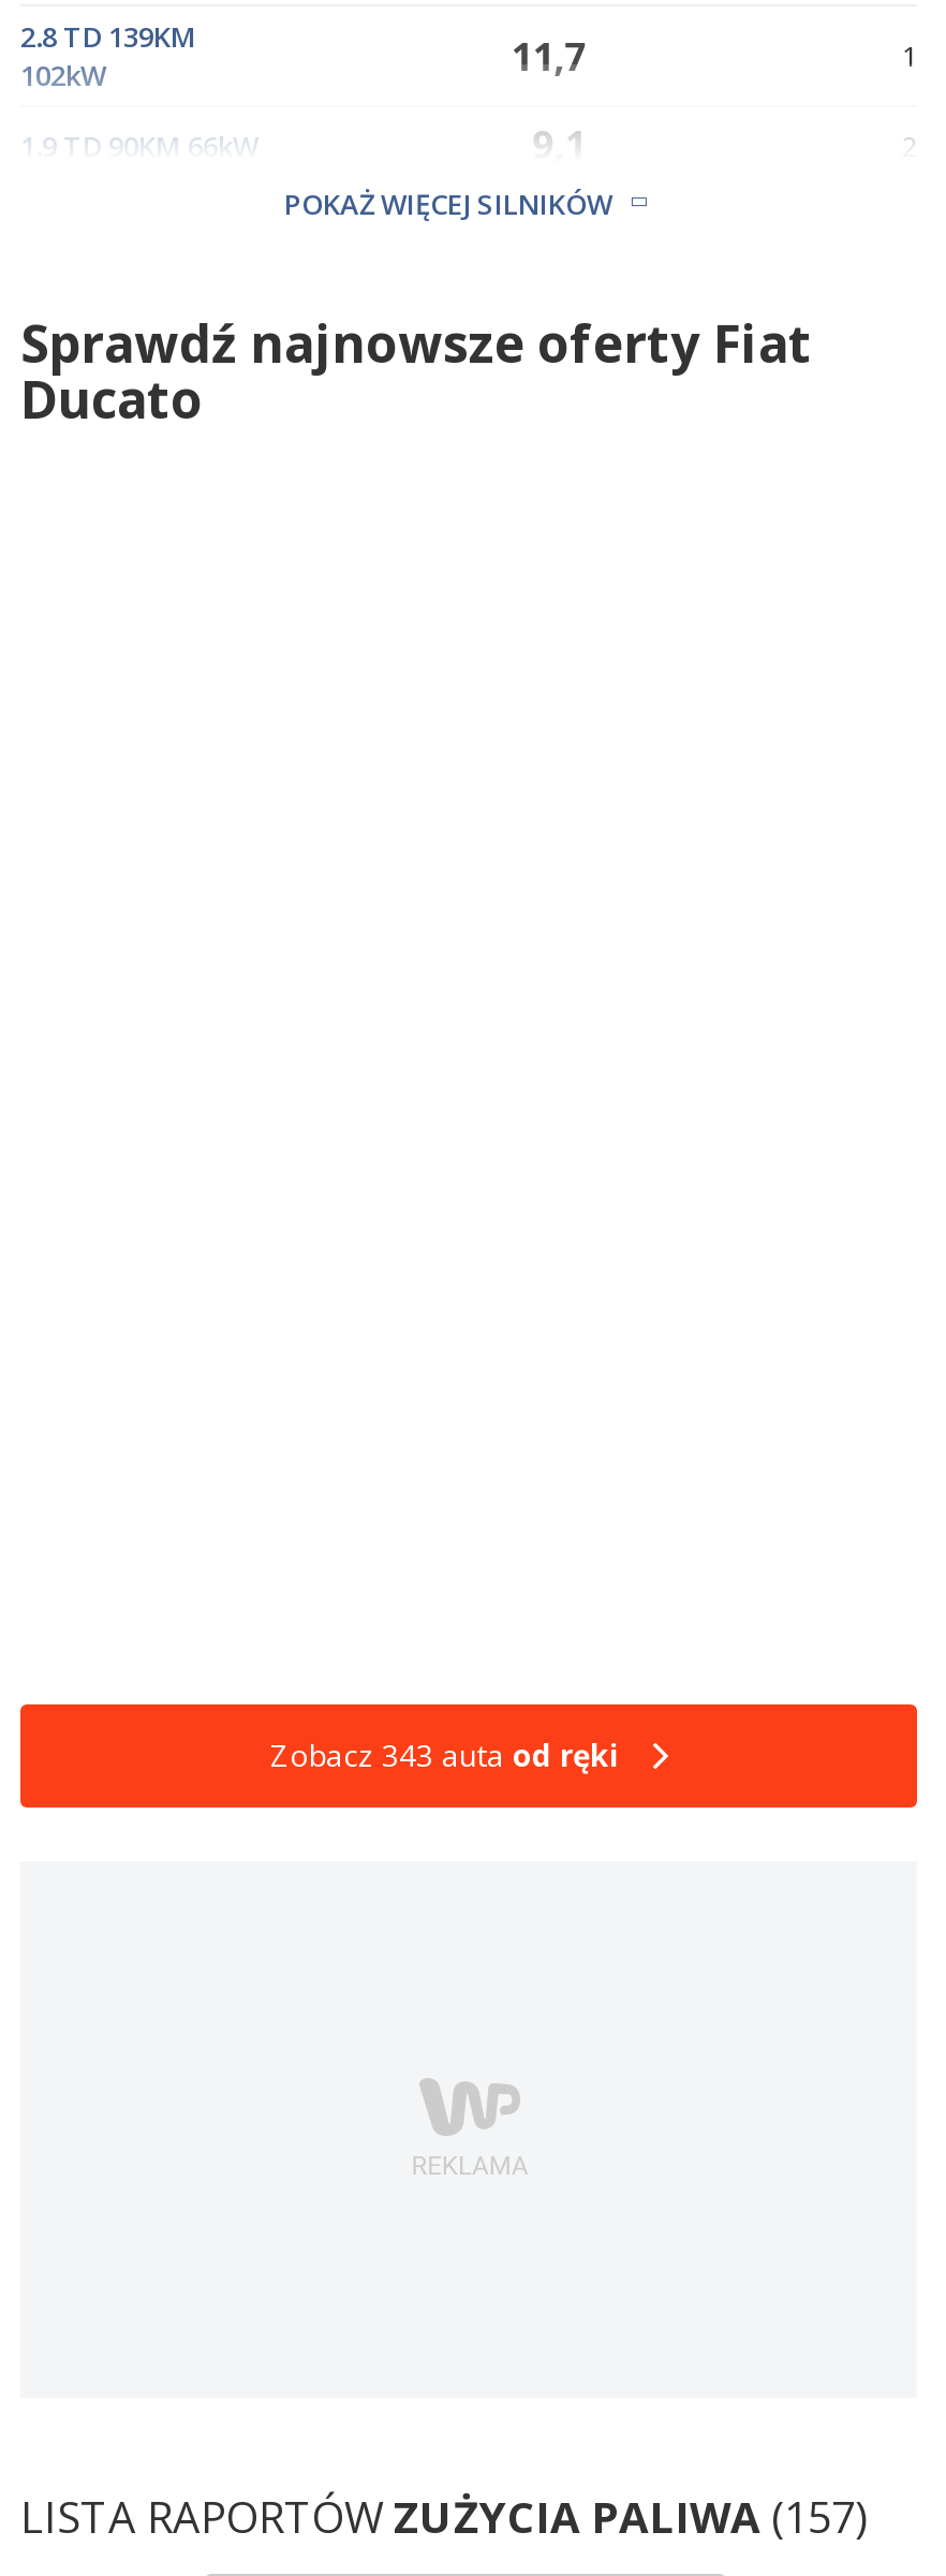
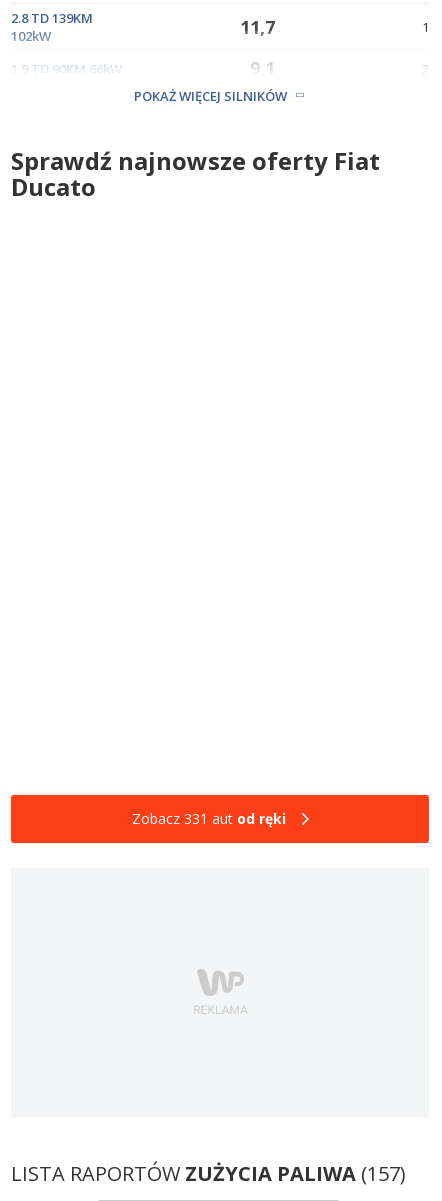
- Zobacz 343 auta od ręki
+ Zobacz 331 aut od ręki
